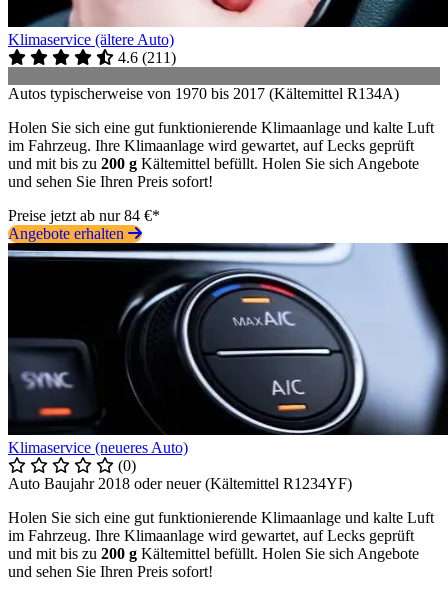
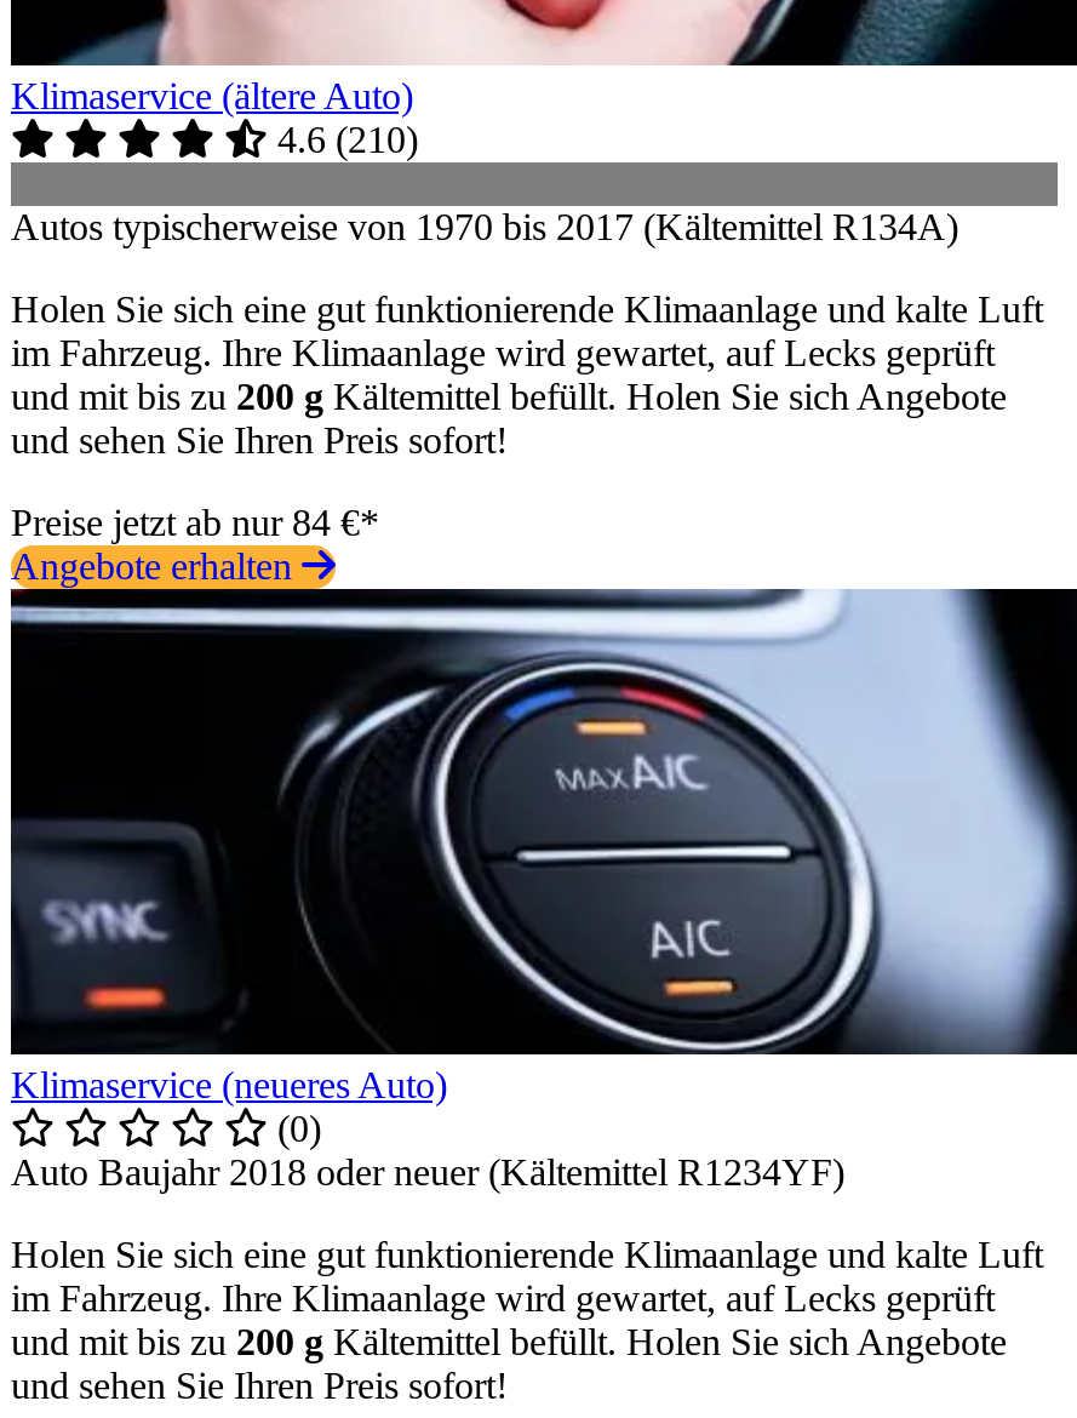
- 4.6 (211)
+ 4.6 (210)
